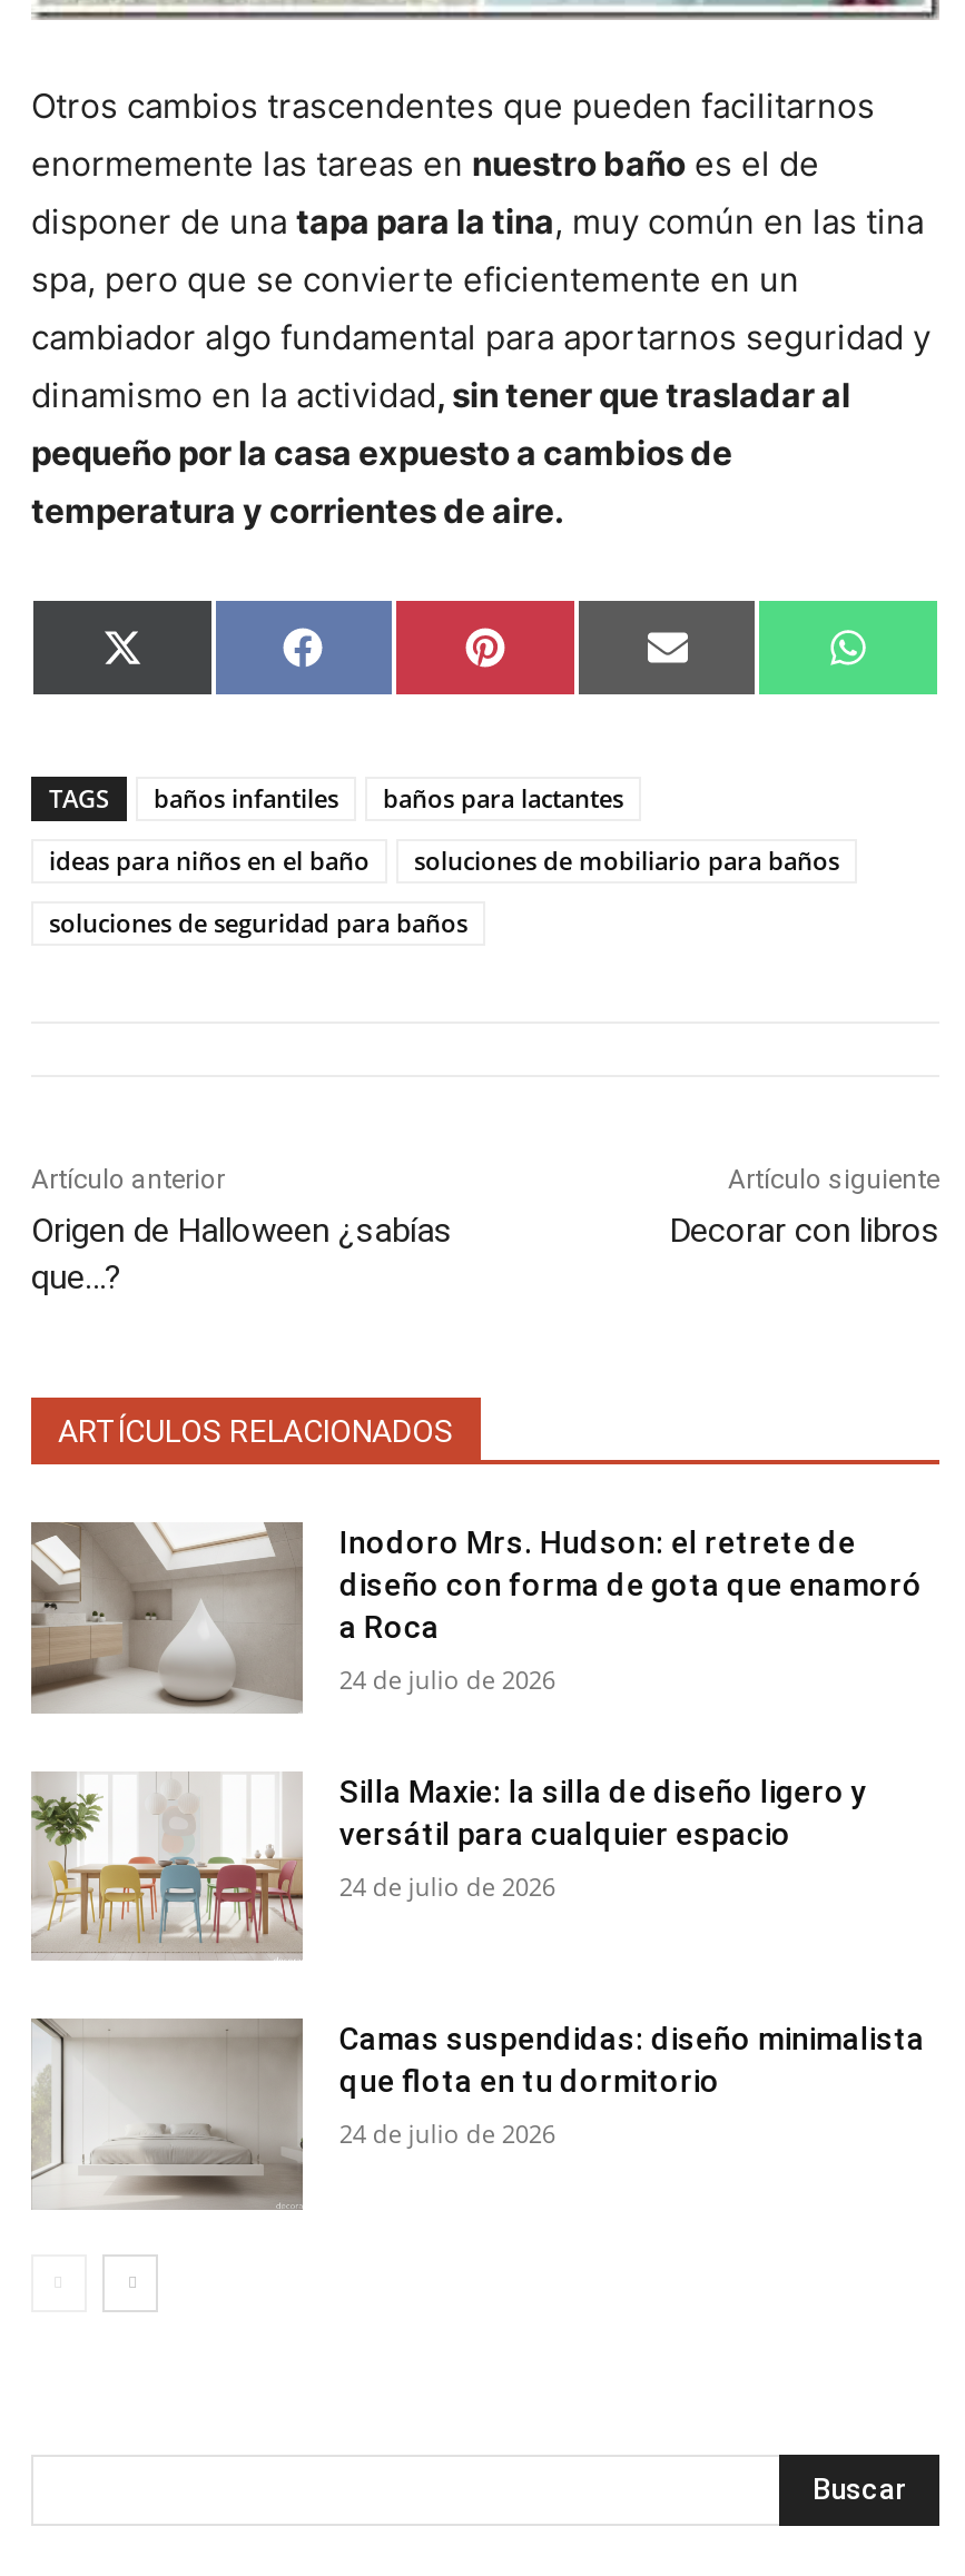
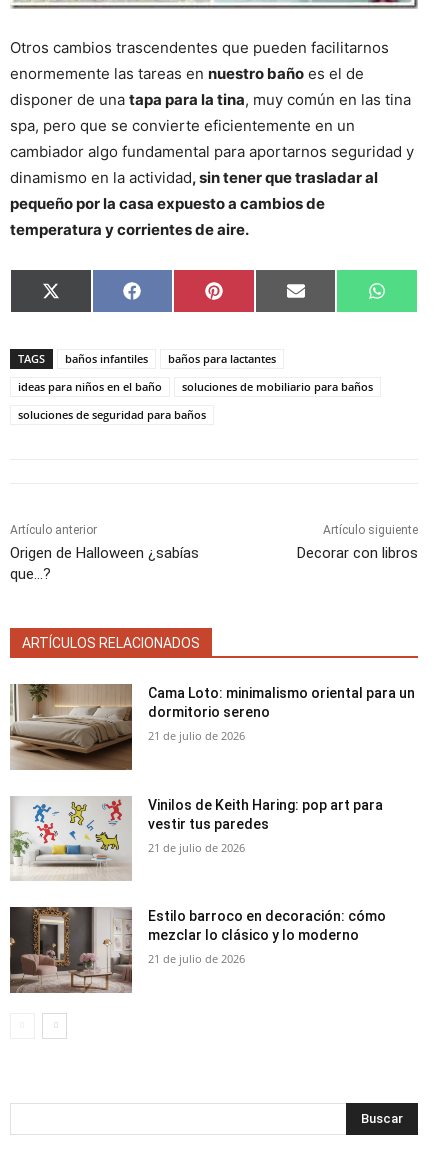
- [image]
- Inodoro Mrs. Hudson: el retrete de
- diseño con forma de gota que enamoró
- a Roca
+ [image]
+ Cama Loto: minimalismo oriental para un
+ dormitorio sereno

- 24 de julio de 2026
+ 21 de julio de 2026

- [image]
- Silla Maxie: la silla de diseño ligero y
- versátil para cualquier espacio
+ [image]
+ Vinilos de Keith Haring: pop art para
+ vestir tus paredes

- 24 de julio de 2026
+ 21 de julio de 2026

- [image]
- Camas suspendidas: diseño minimalista
- que flota en tu dormitorio
+ [image]
+ Estilo barroco en decoración: cómo
+ mezclar lo clásico y lo moderno

- 24 de julio de 2026
+ 21 de julio de 2026
